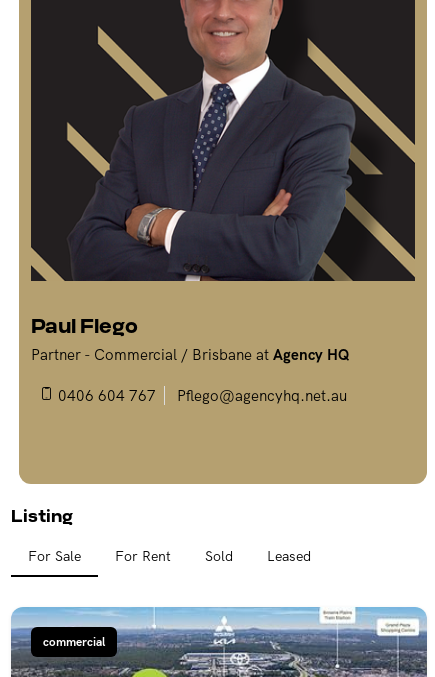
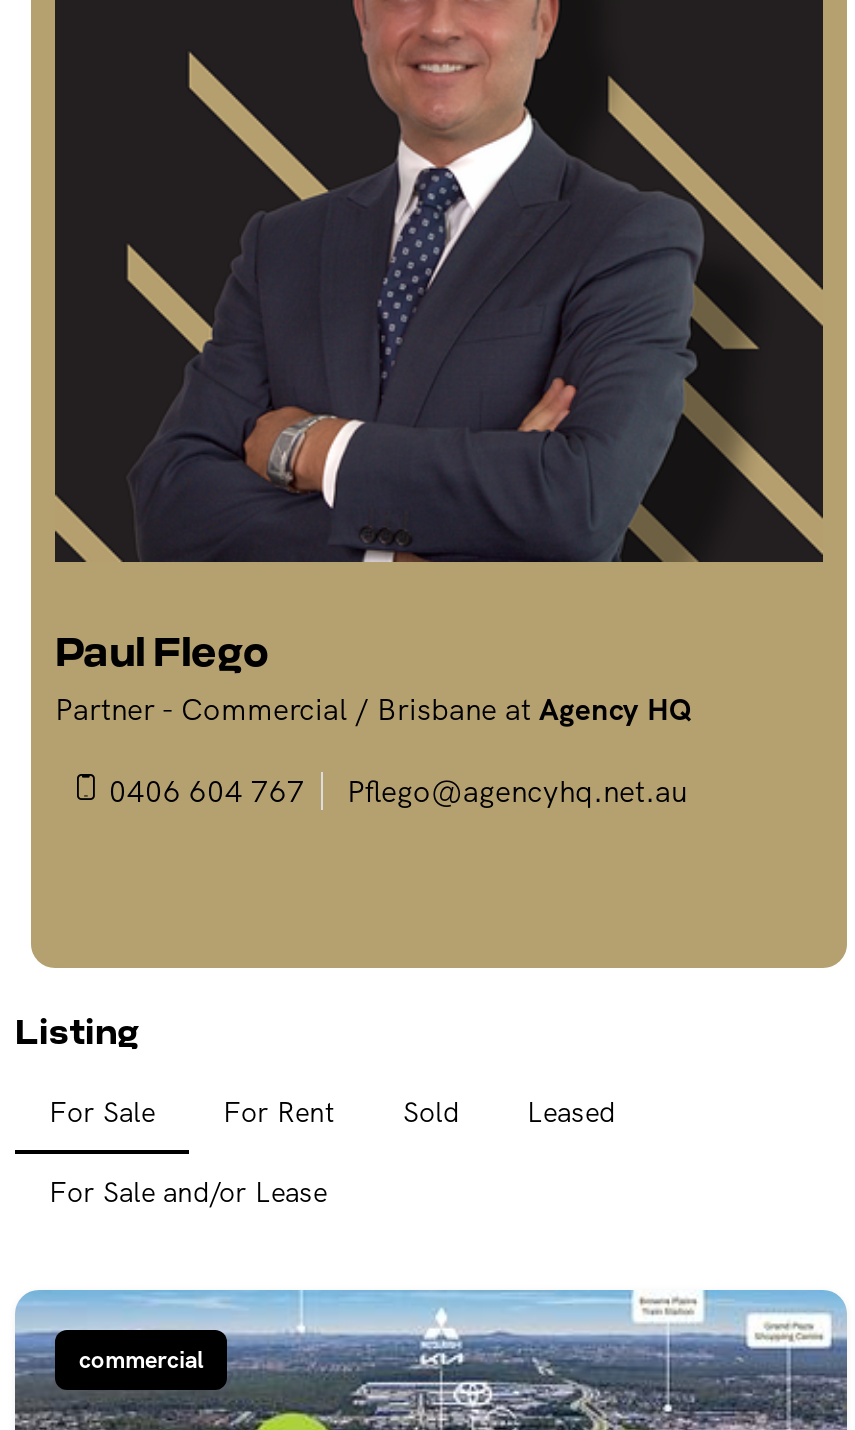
+ For Sale and/or Lease
